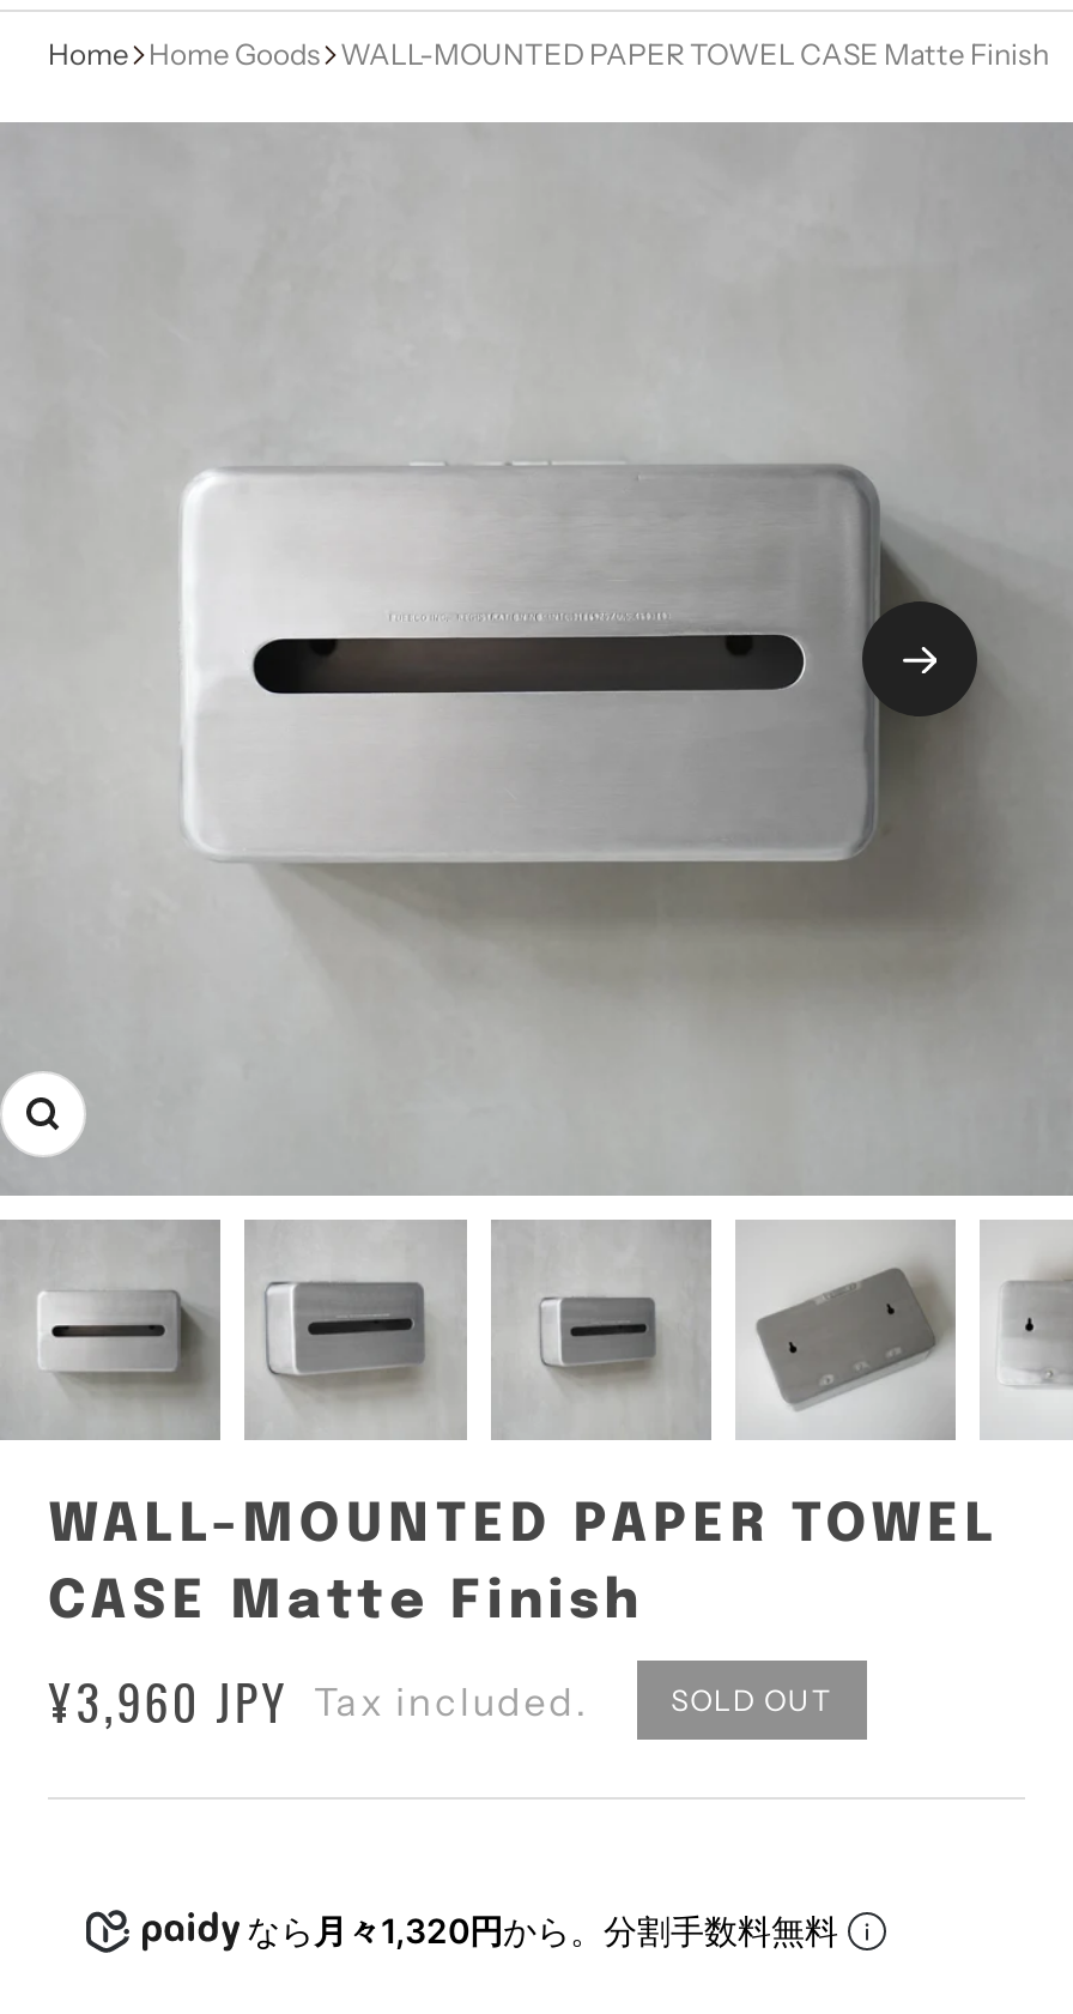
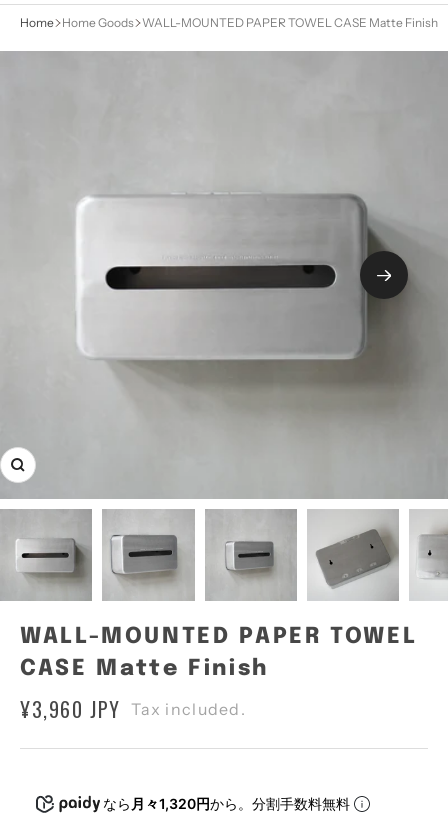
- SOLD OUT
